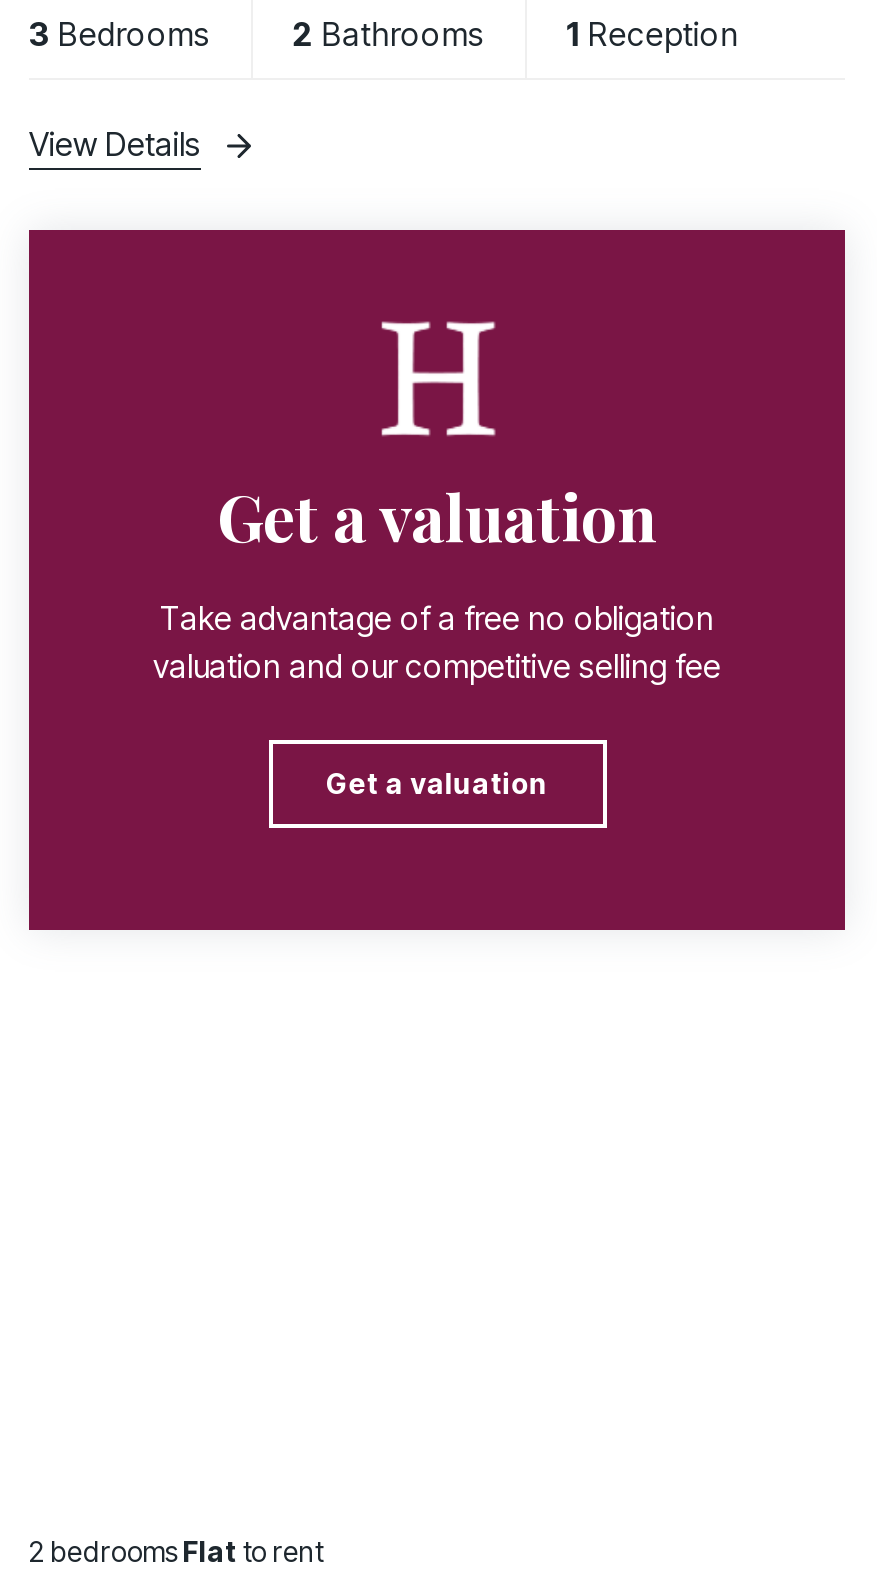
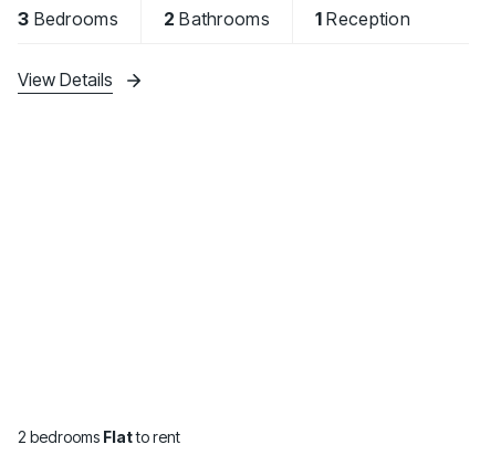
- [image]
- Get a valuation
- Take advantage of a free no obligation
- valuation and our competitive selling fee
- Get a valuation
